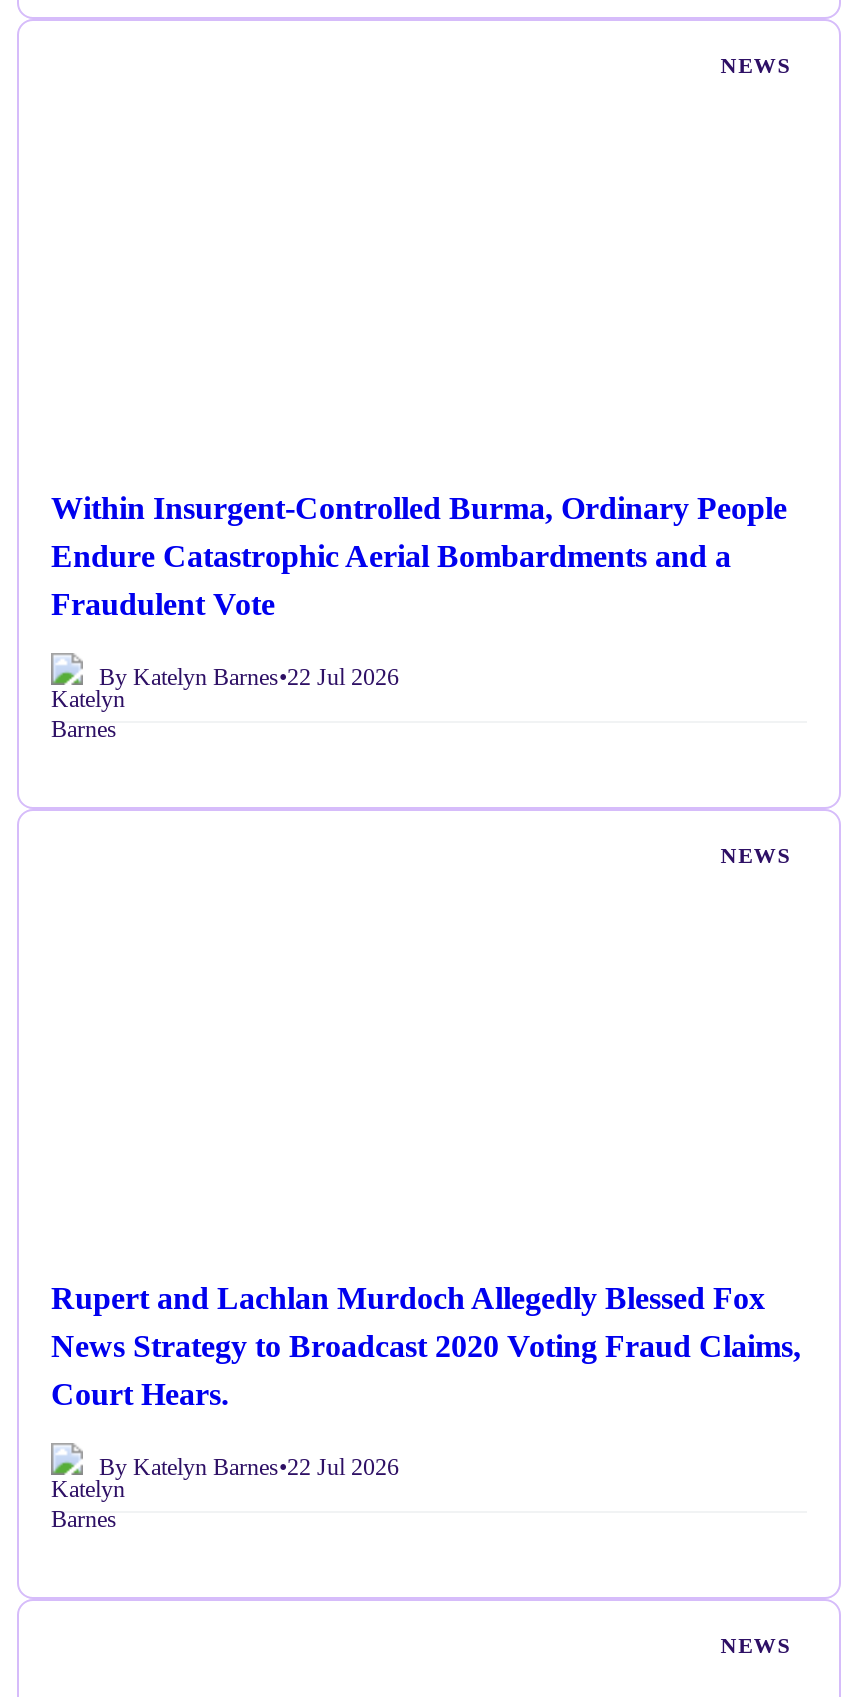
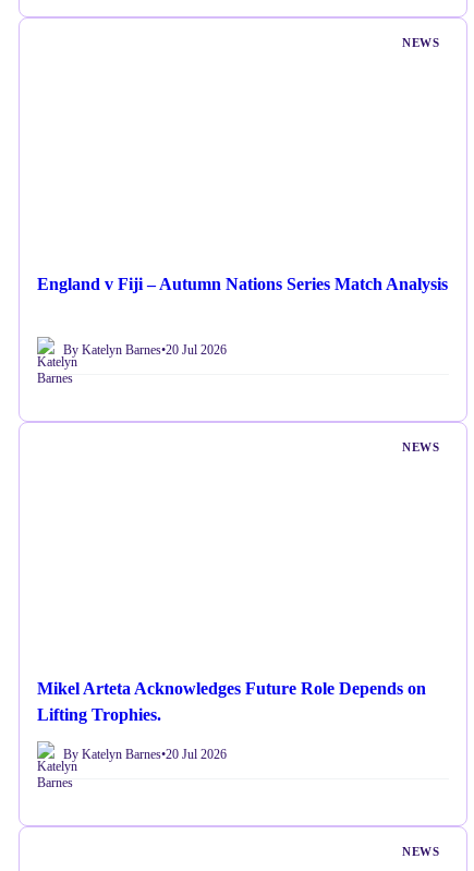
- Within Insurgent-Controlled Burma, Ordinary People
- Endure Catastrophic Aerial Bombardments and a
- Fraudulent Vote
+ England v Fiji – Autumn Nations Series Match Analysis

- By Katelyn Barnes•22 Jul 2026
+ By Katelyn Barnes•20 Jul 2026

- Rupert and Lachlan Murdoch Allegedly Blessed Fox
- News Strategy to Broadcast 2020 Voting Fraud Claims,
- Court Hears.
+ Mikel Arteta Acknowledges Future Role Depends on
+ Lifting Trophies.

- By Katelyn Barnes•22 Jul 2026
+ By Katelyn Barnes•20 Jul 2026
